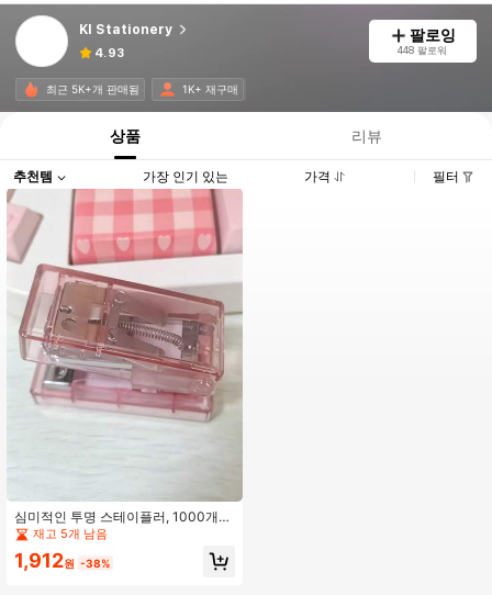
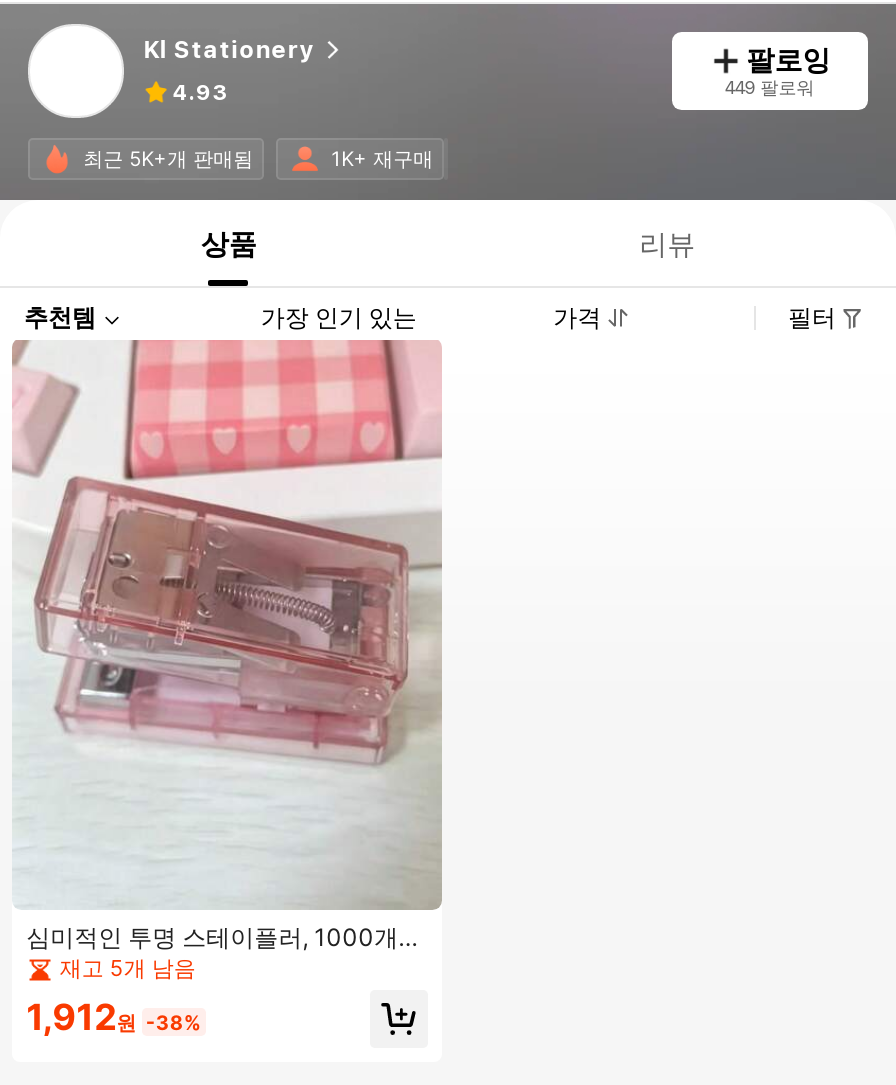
- 448 팔로워
+ 449 팔로워
